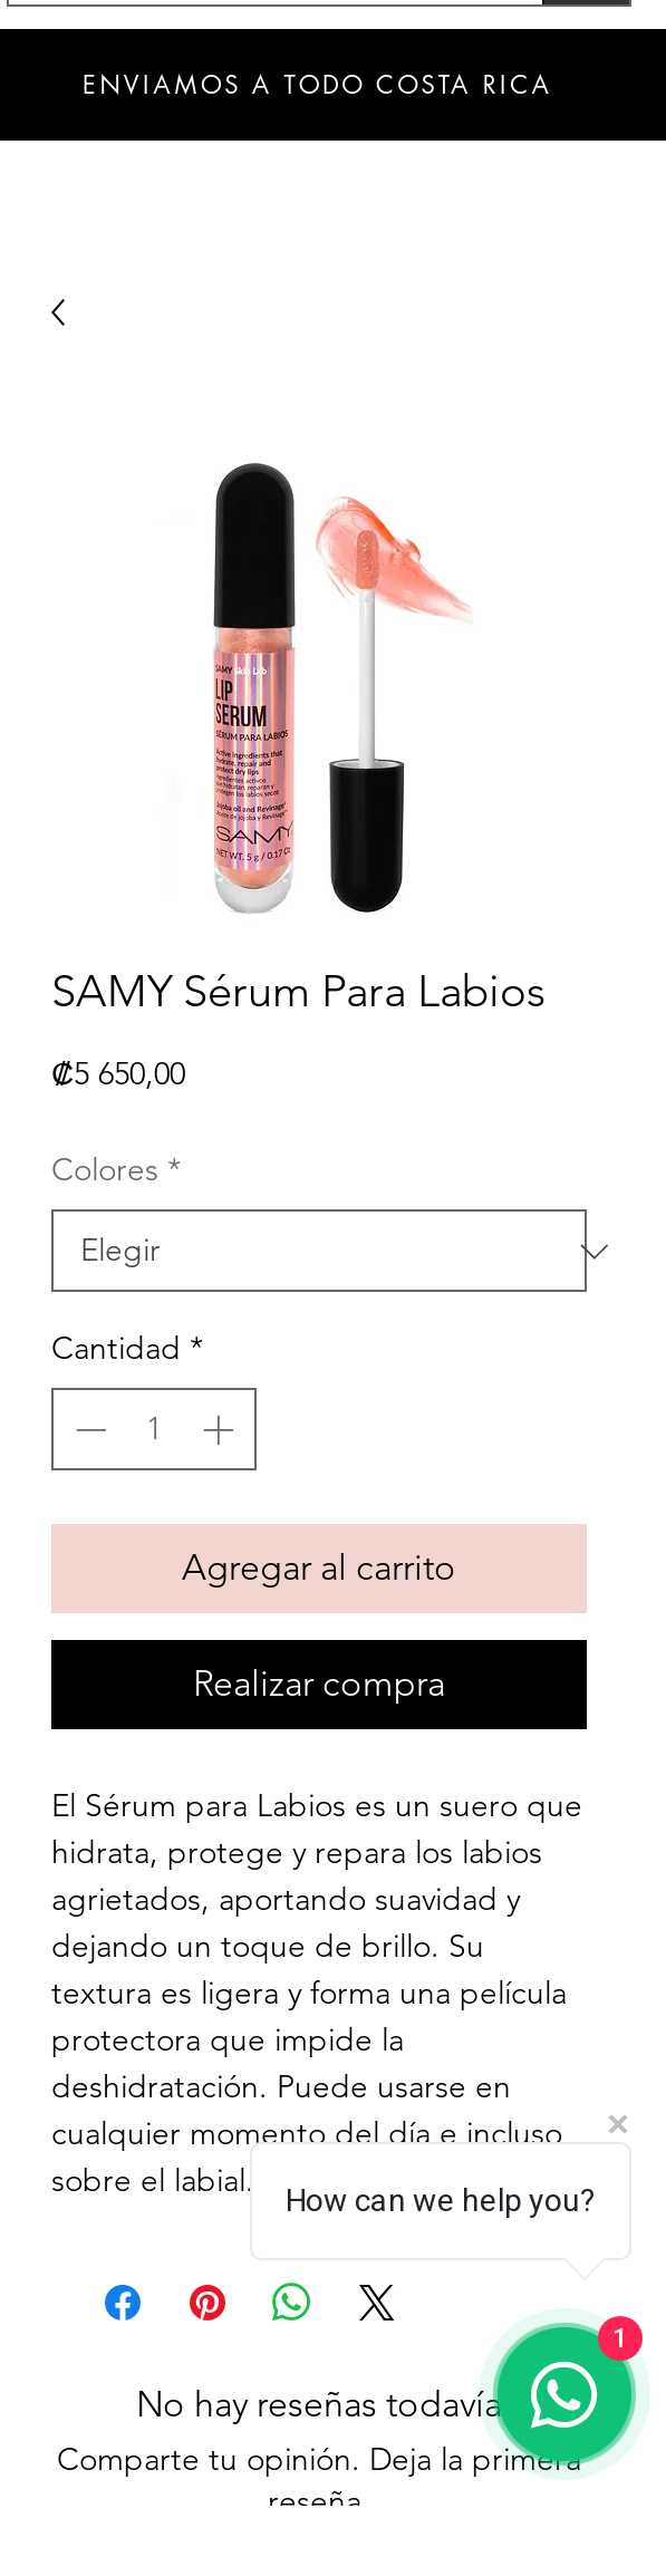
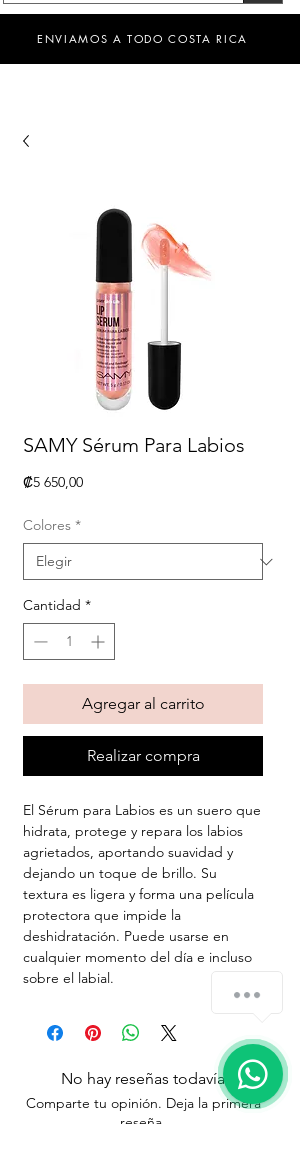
- How can we help you?

- 1
